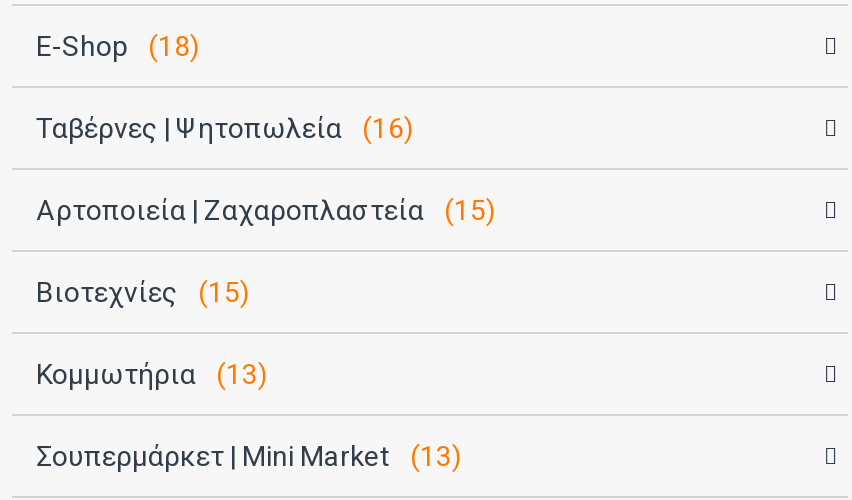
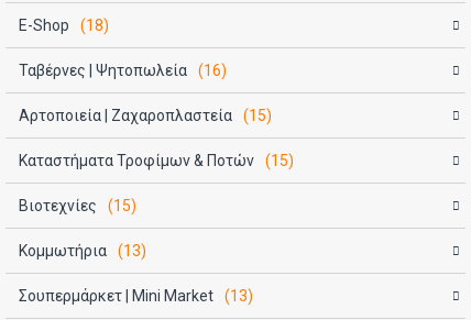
+ Καταστήματα Τροφίμων & Ποτών (15)
